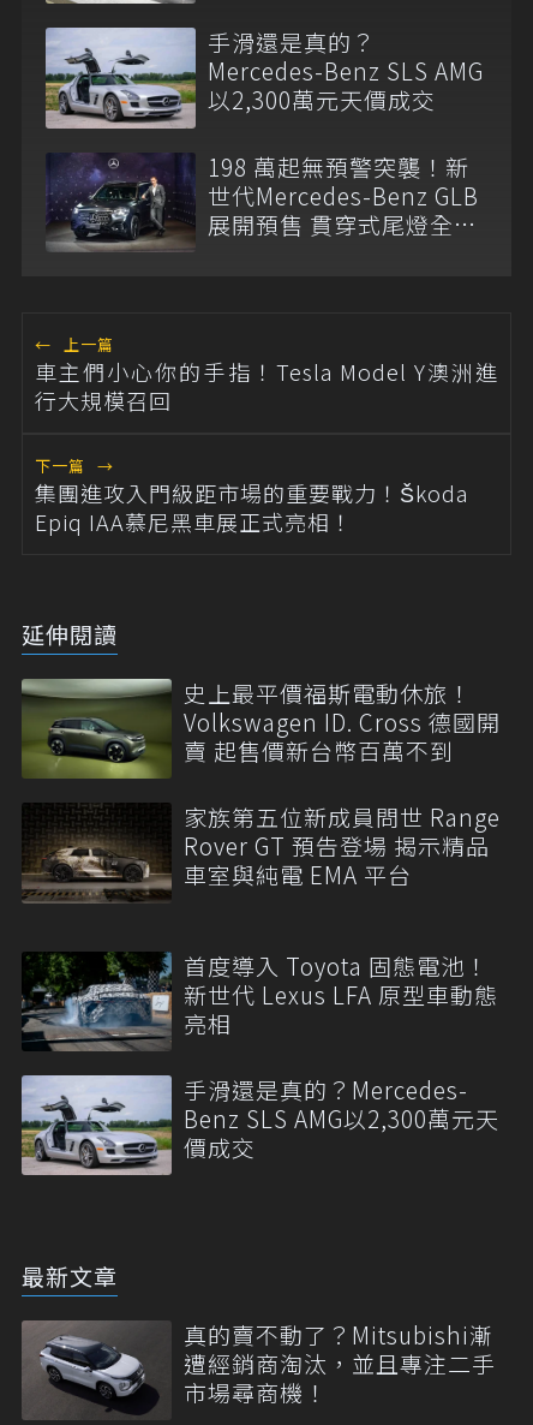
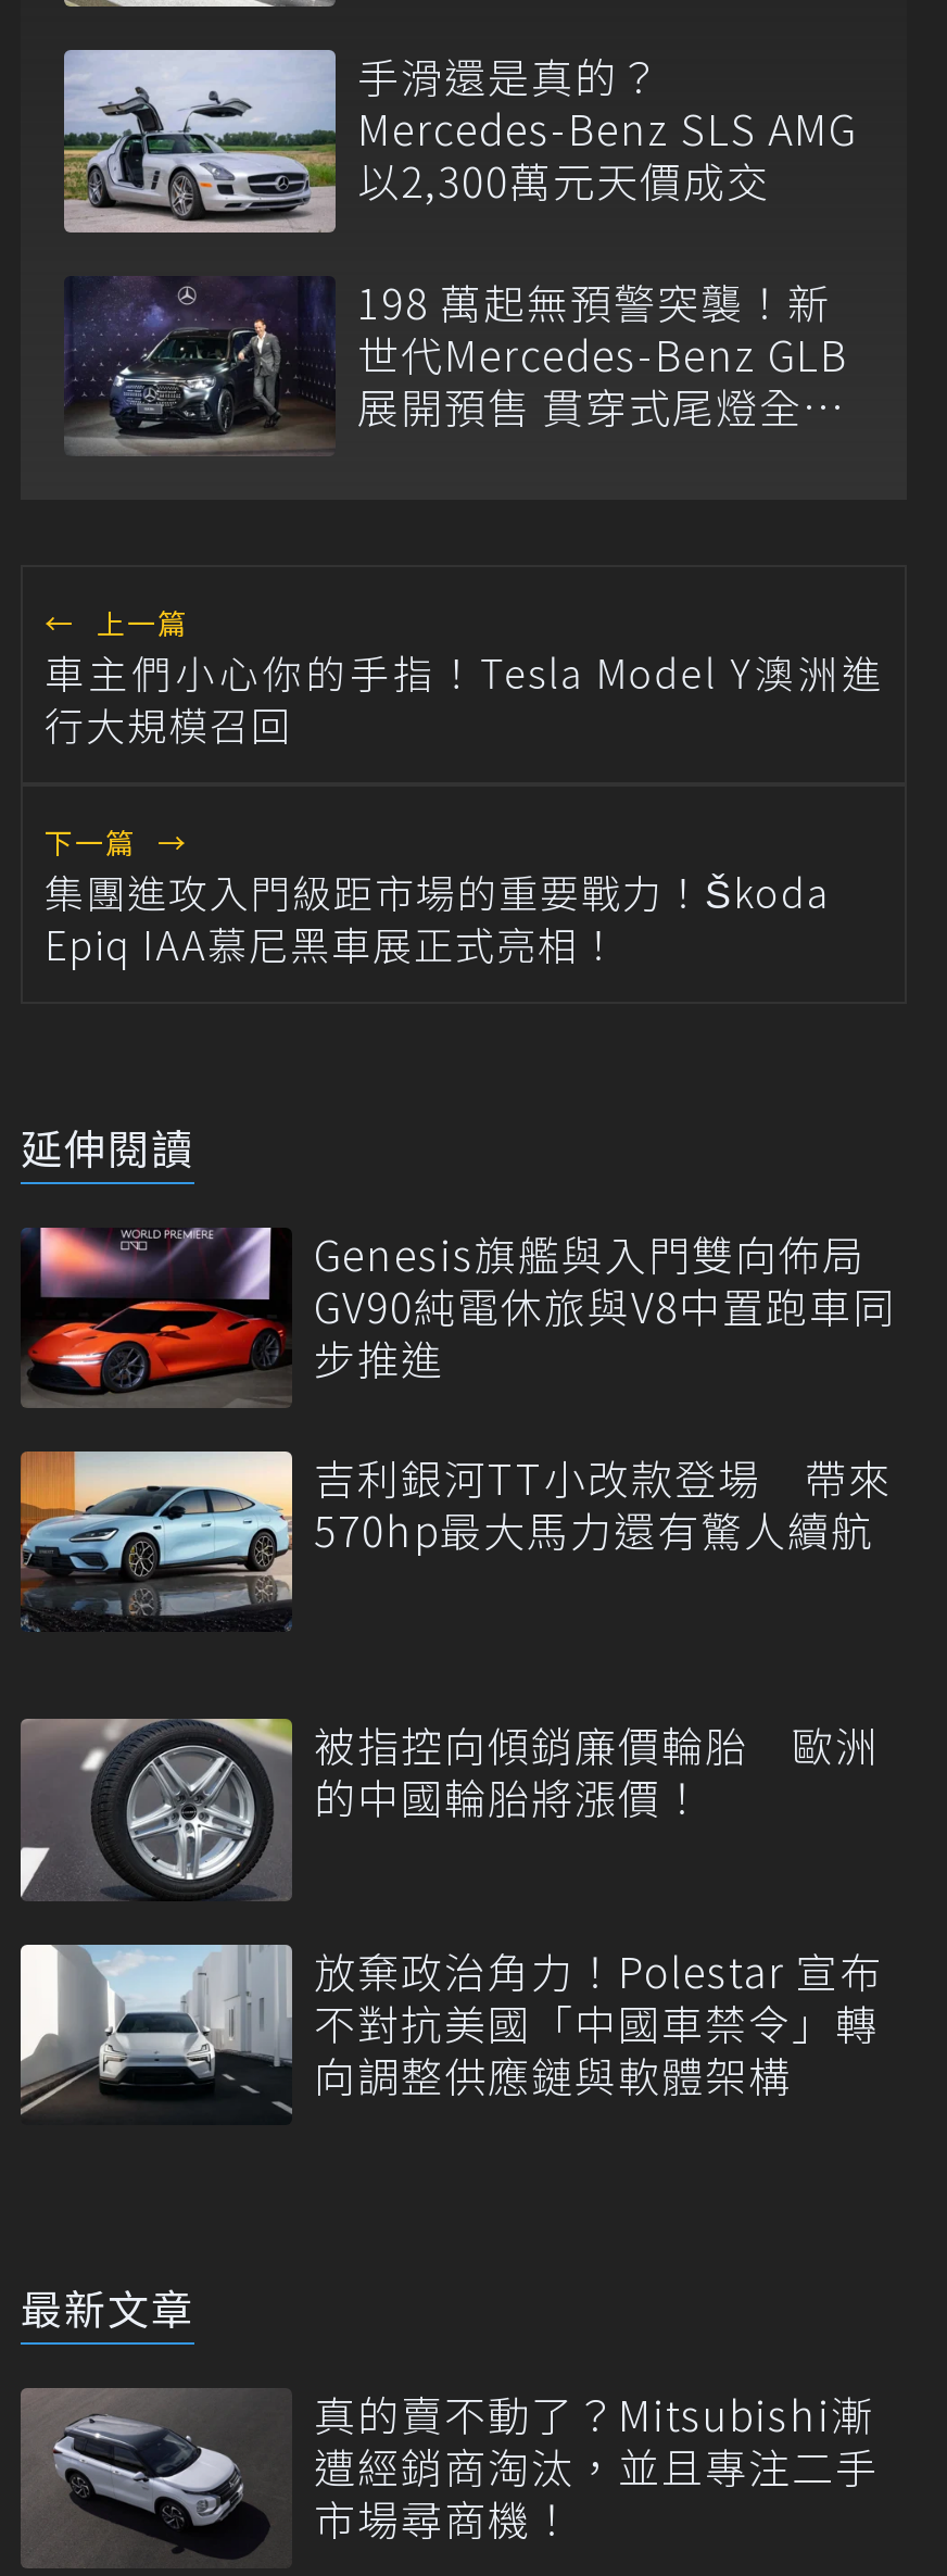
- [image]
- 史上最平價福斯電動休旅！
- Volkswagen ID. Cross 德國開
- 賣 起售價新台幣百萬不到
+ [image]
+ Genesis旗艦與入門雙向佈局
+ GV90純電休旅與V8中置跑車同
+ 步推進

- [image]
- 家族第五位新成員問世 Range
- Rover GT 預告登場 揭示精品
- 車室與純電 EMA 平台
+ [image]
+ 吉利銀河TT小改款登場 帶來
+ 570hp最大馬力還有驚人續航

- [image]
- 首度導入 Toyota 固態電池！
- 新世代 Lexus LFA 原型車動態
- 亮相
+ [image]
+ 被指控向傾銷廉價輪胎 歐洲
+ 的中國輪胎將漲價！

- [image]
- 手滑還是真的？Mercedes-
- Benz SLS AMG以2,300萬元天
- 價成交
+ [image]
+ 放棄政治角力！Polestar 宣布
+ 不對抗美國「中國車禁令」轉
+ 向調整供應鏈與軟體架構
